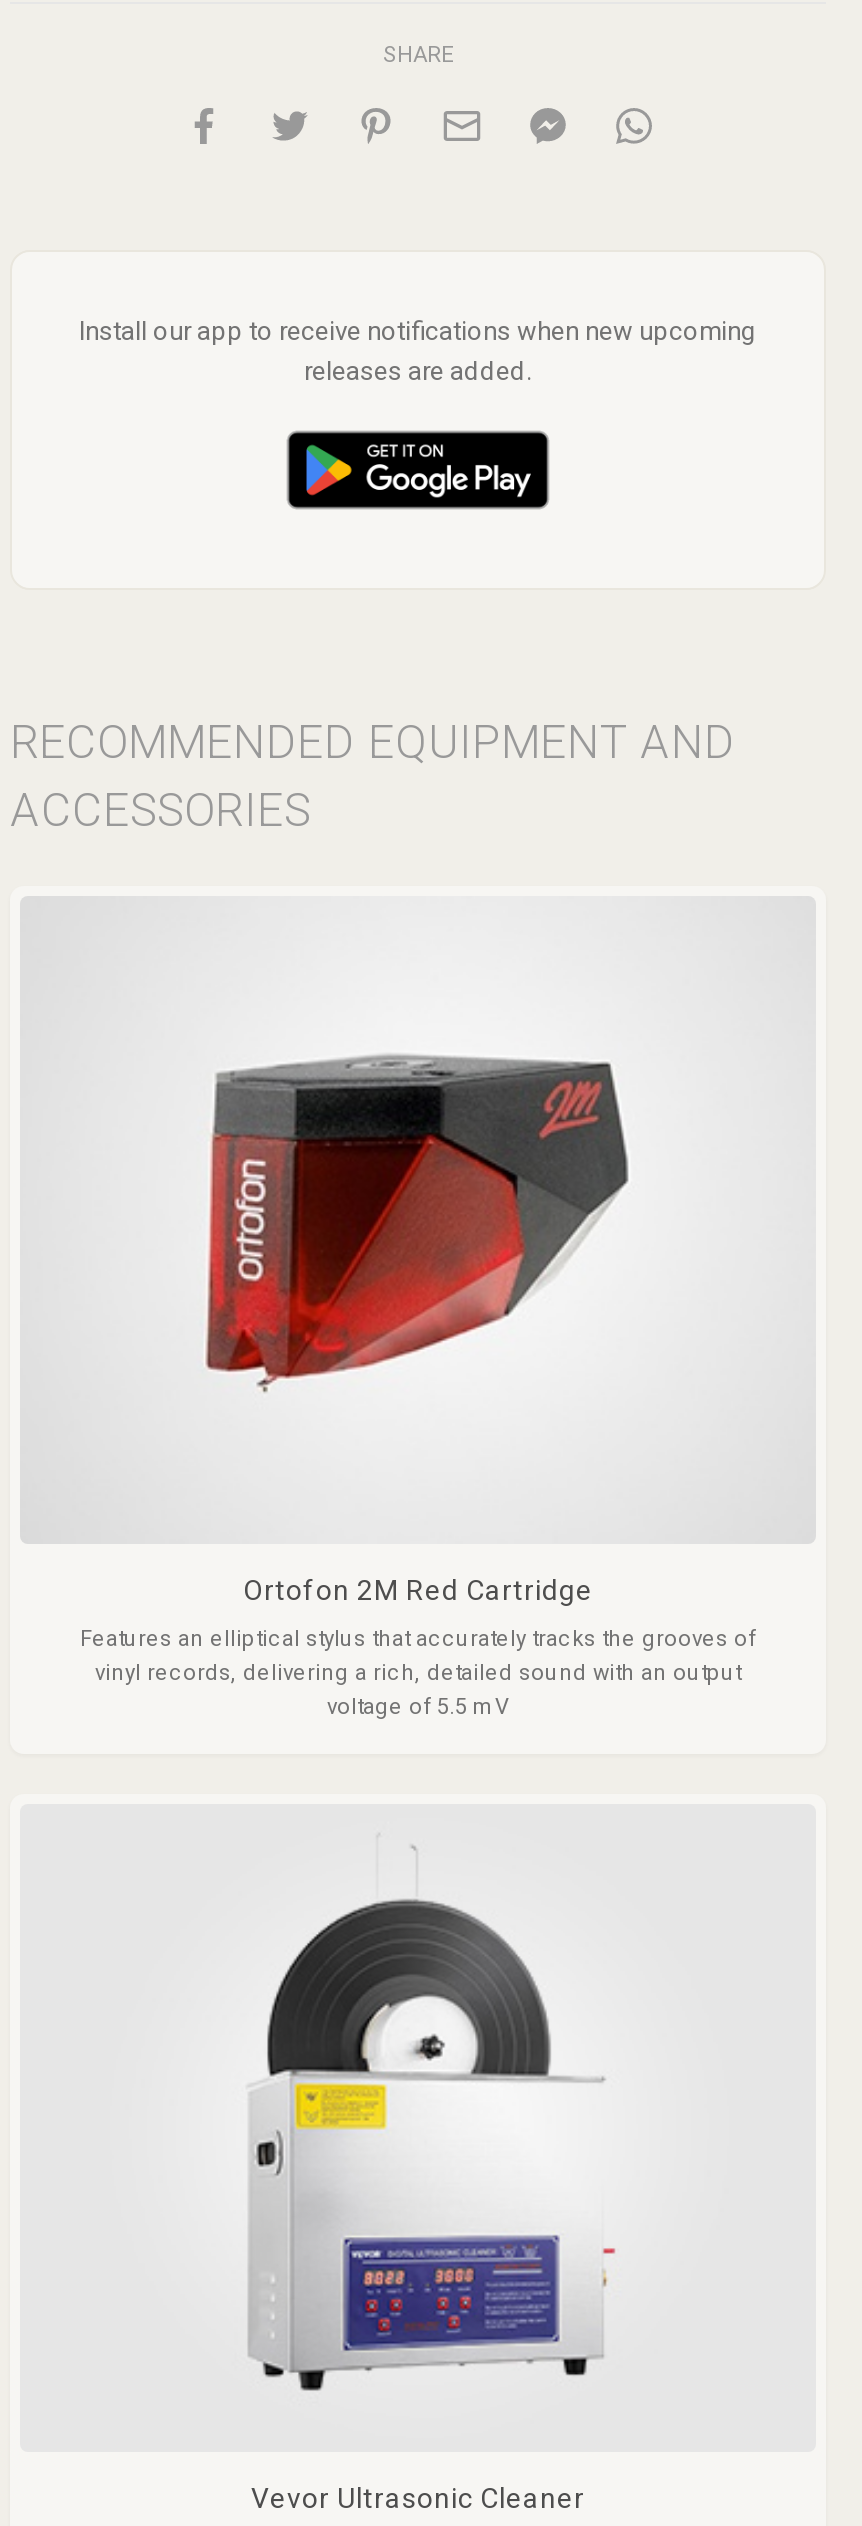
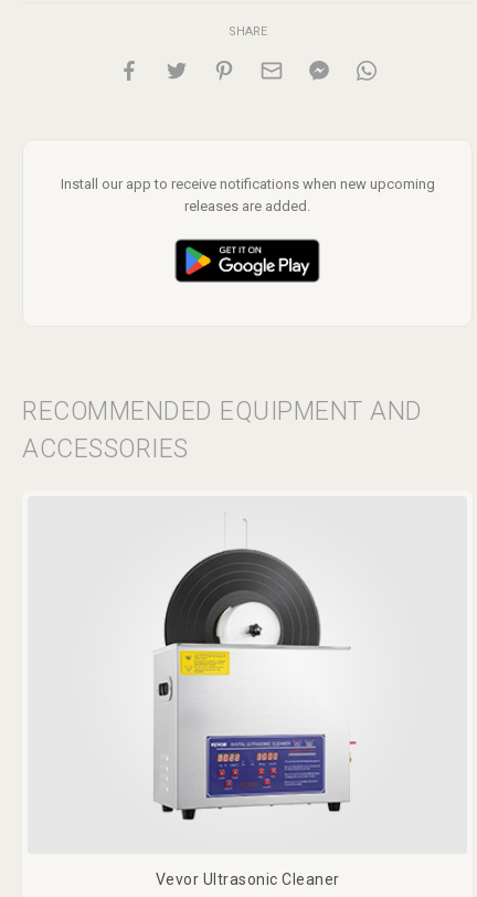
- [image]

- Ortofon 2M Red Cartridge
- Features an elliptical stylus that accurately tracks the grooves of
- vinyl records, delivering a rich, detailed sound with an output
- voltage of 5.5 mV
